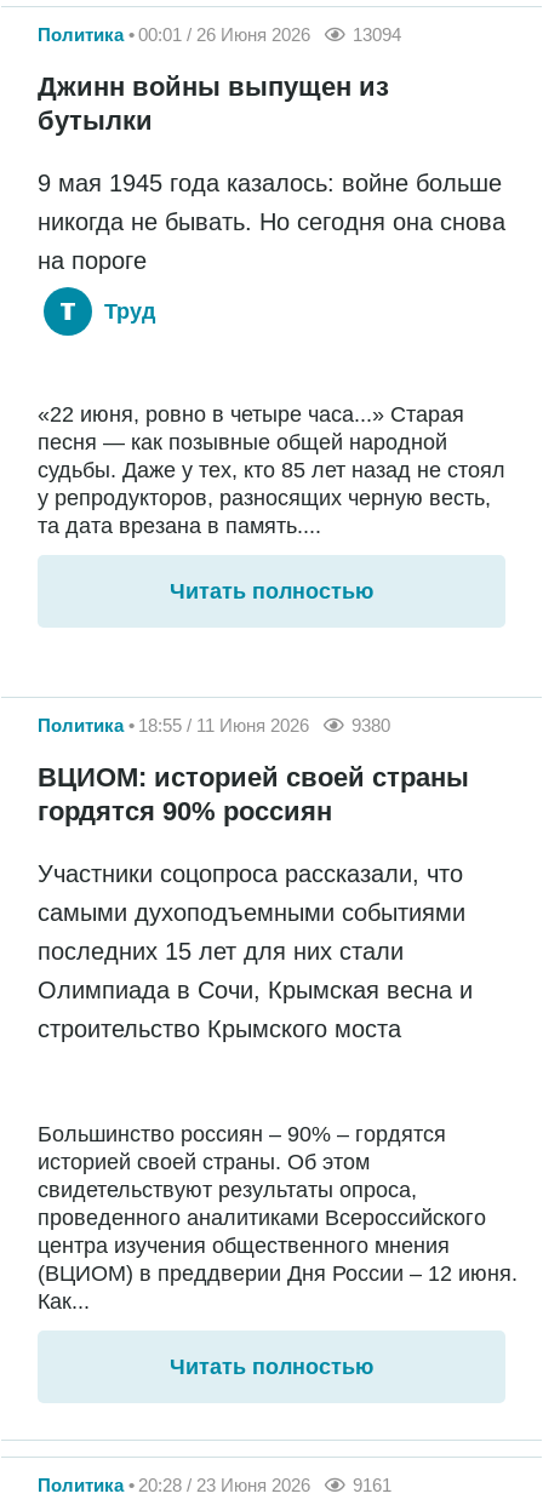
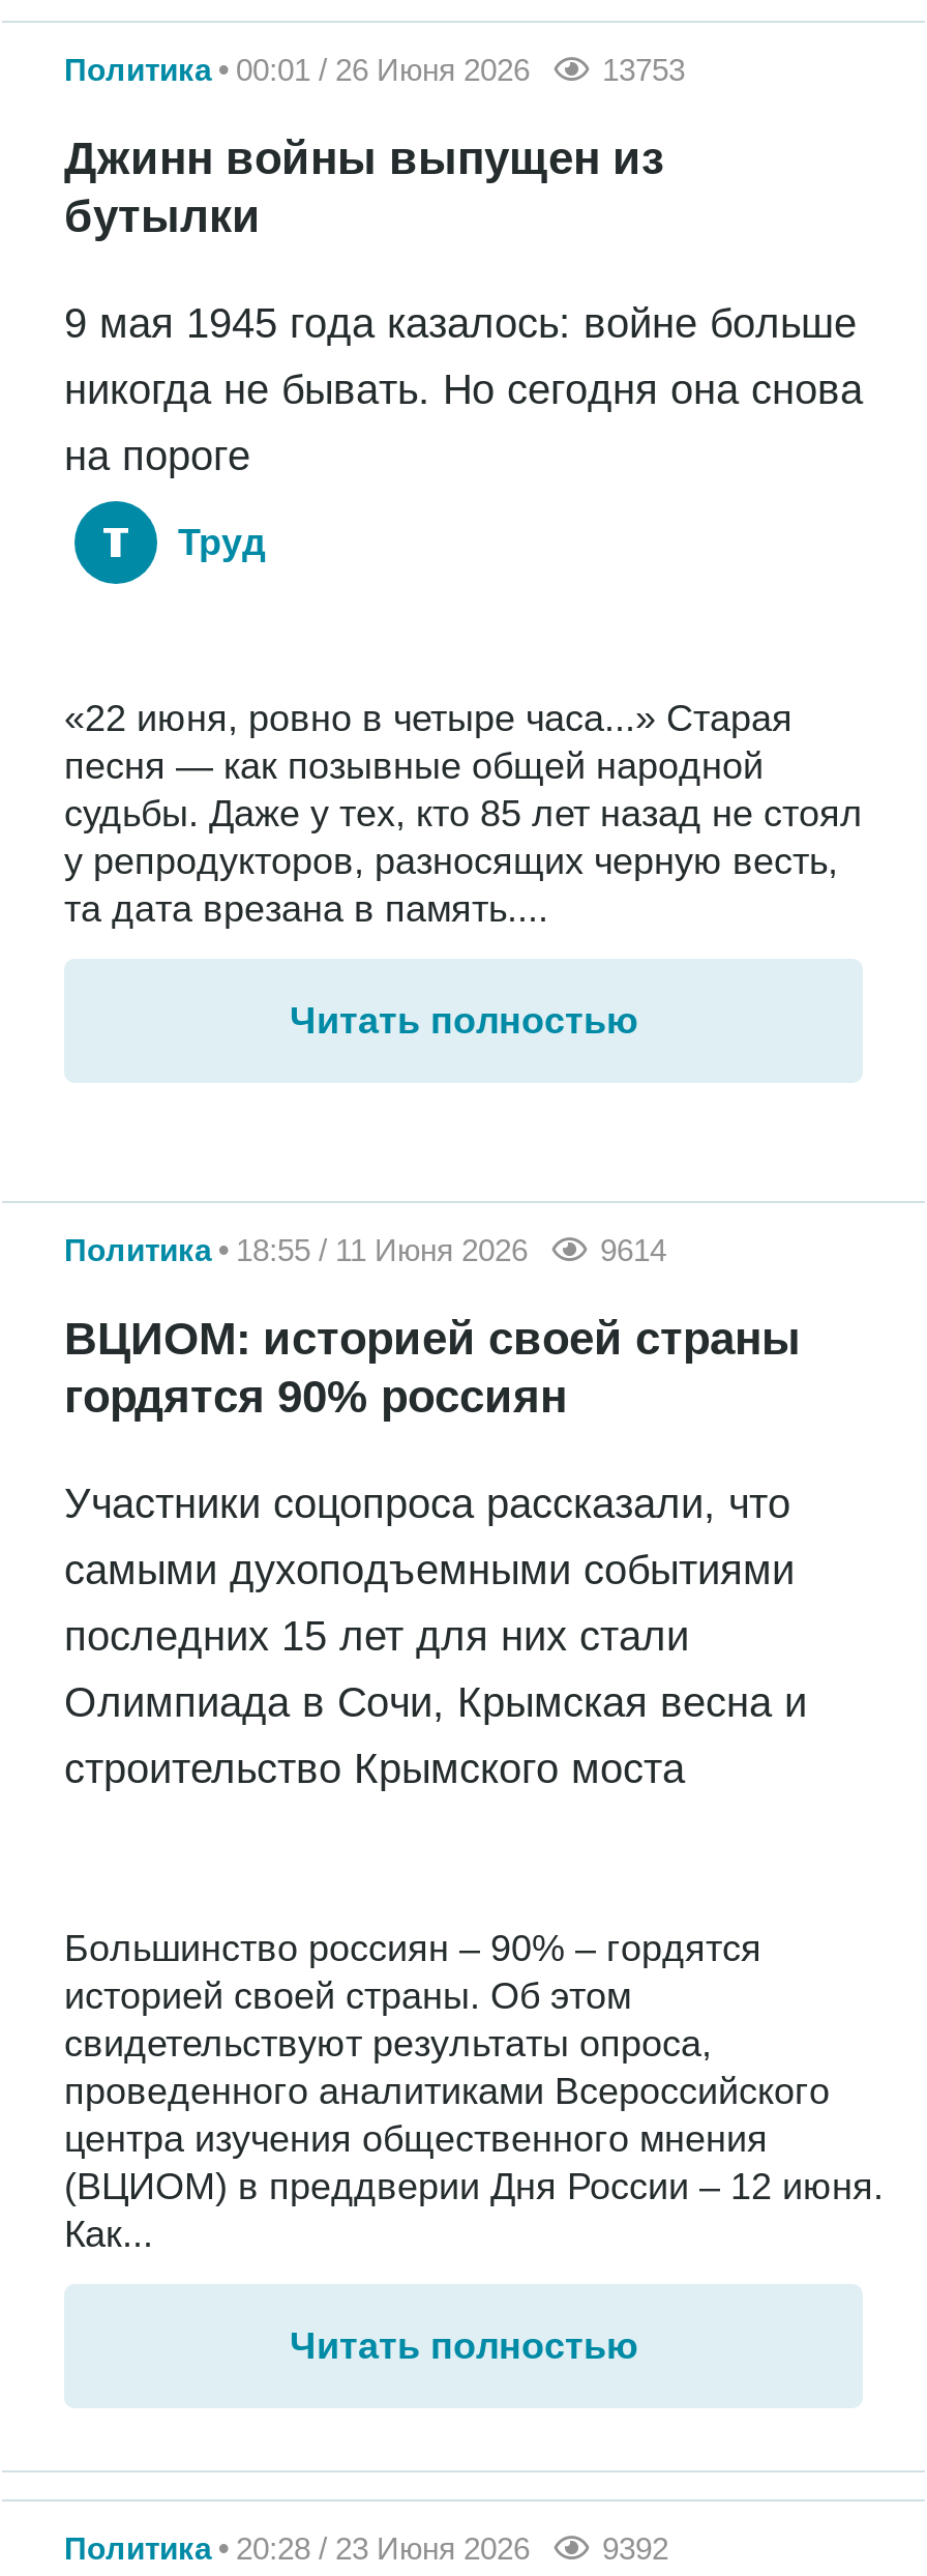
- 13094
+ 13753

- 9380
+ 9614

- 9161
+ 9392
